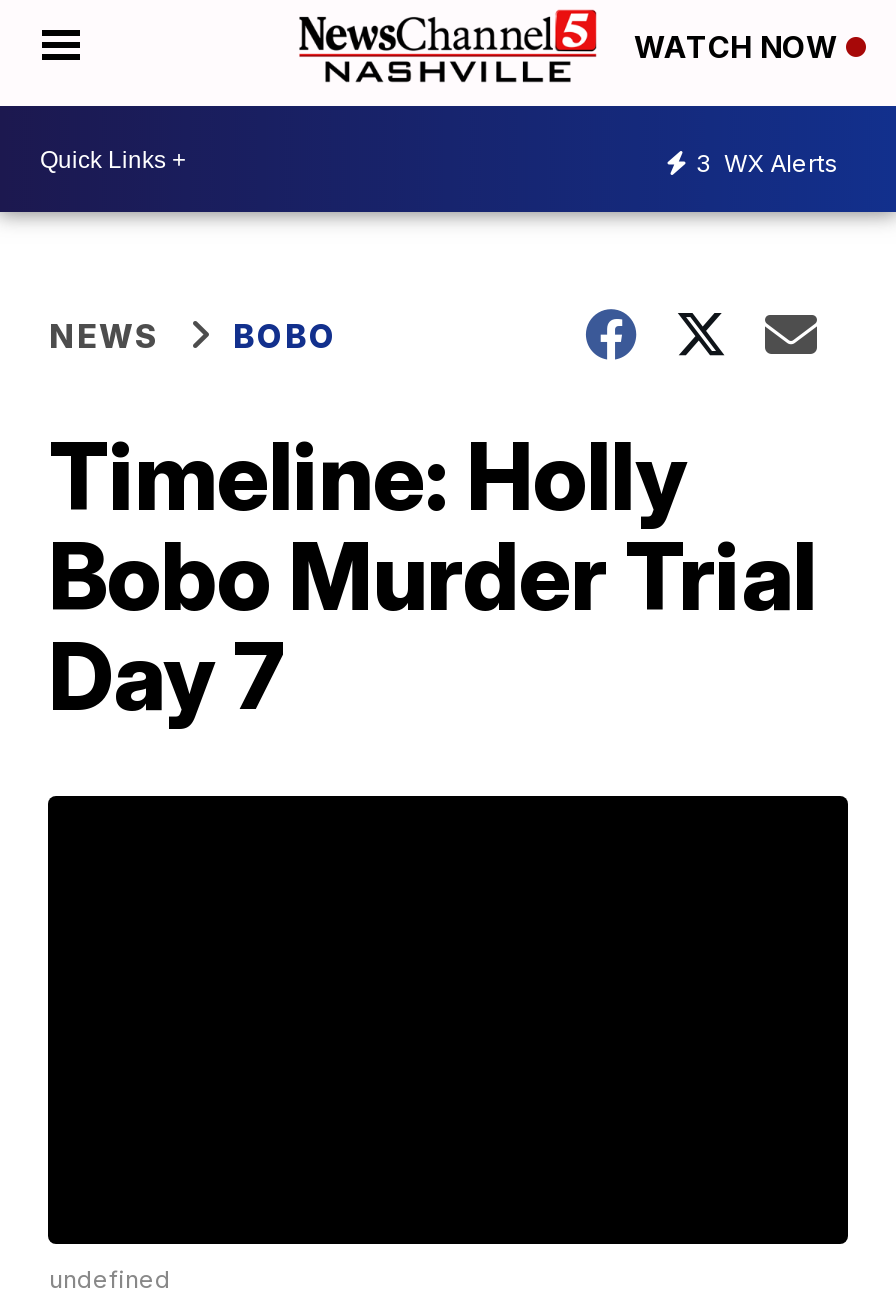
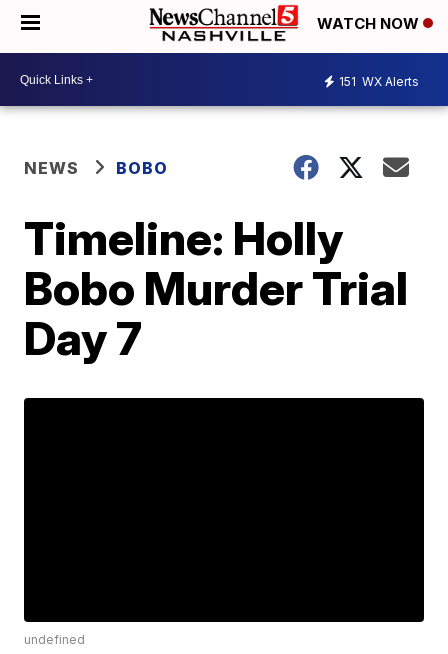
- 3 WX Alerts
+ 151 WX Alerts
